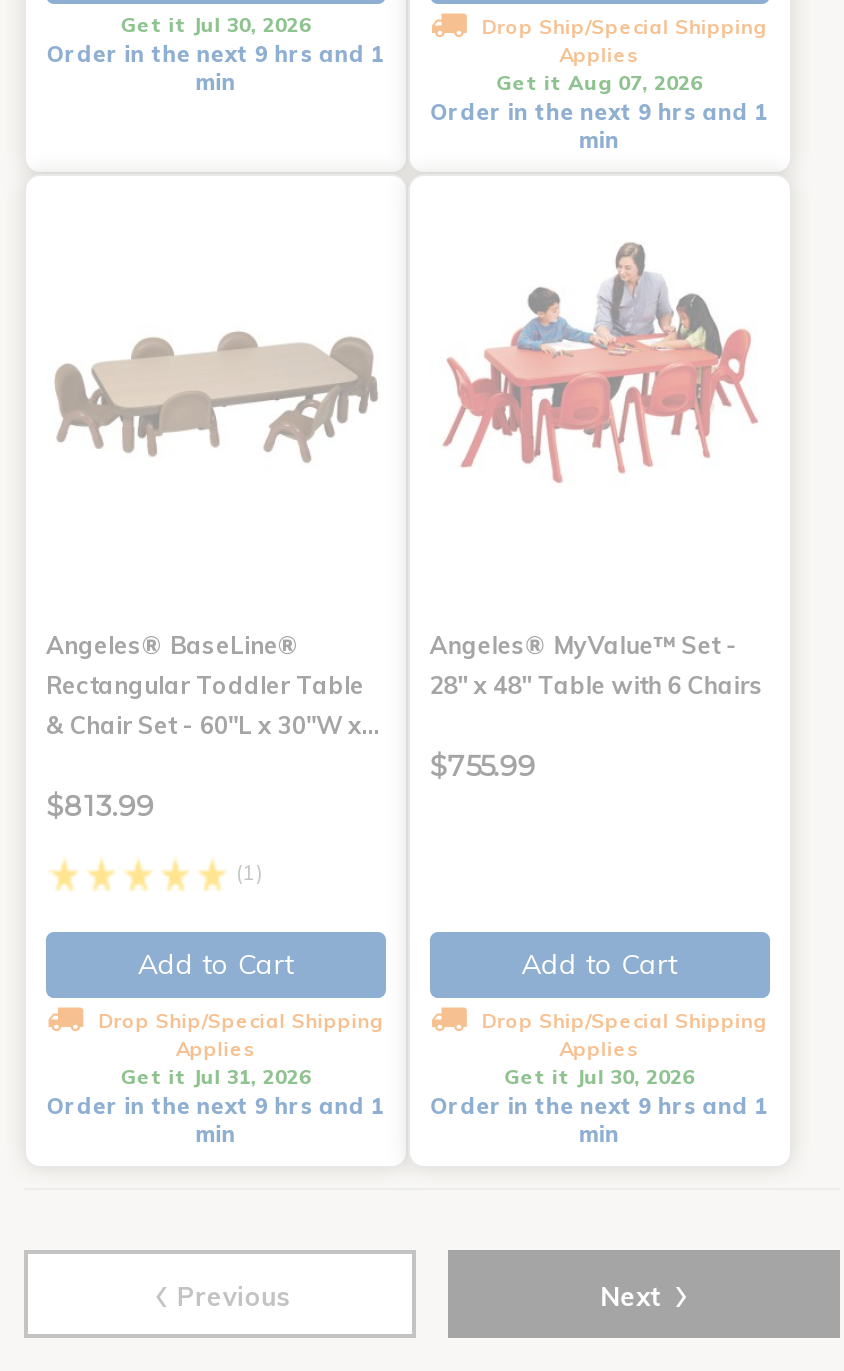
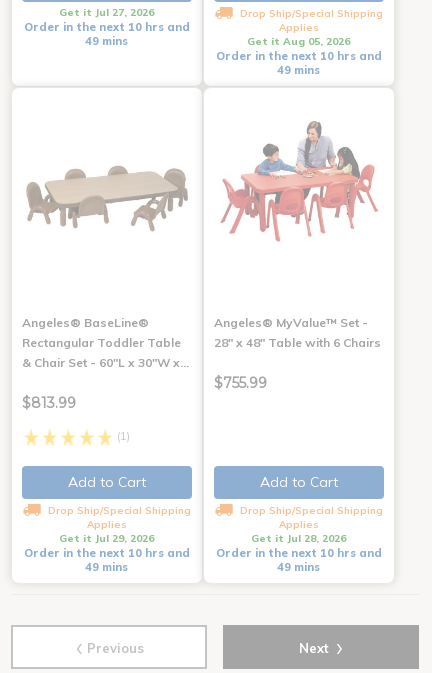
- Get it Jul 30, 2026
- Order in the next 9 hrs and 1
- min
+ Get it Jul 27, 2026
+ Order in the next 10 hrs and
+ 49 mins

- Get it Aug 07, 2026
- Order in the next 9 hrs and 1
- min
+ Get it Aug 05, 2026
+ Order in the next 10 hrs and
+ 49 mins

- Get it Jul 31, 2026
- Order in the next 9 hrs and 1
- min
+ Get it Jul 29, 2026
+ Order in the next 10 hrs and
+ 49 mins

- Get it Jul 30, 2026
- Order in the next 9 hrs and 1
- min
+ Get it Jul 28, 2026
+ Order in the next 10 hrs and
+ 49 mins
